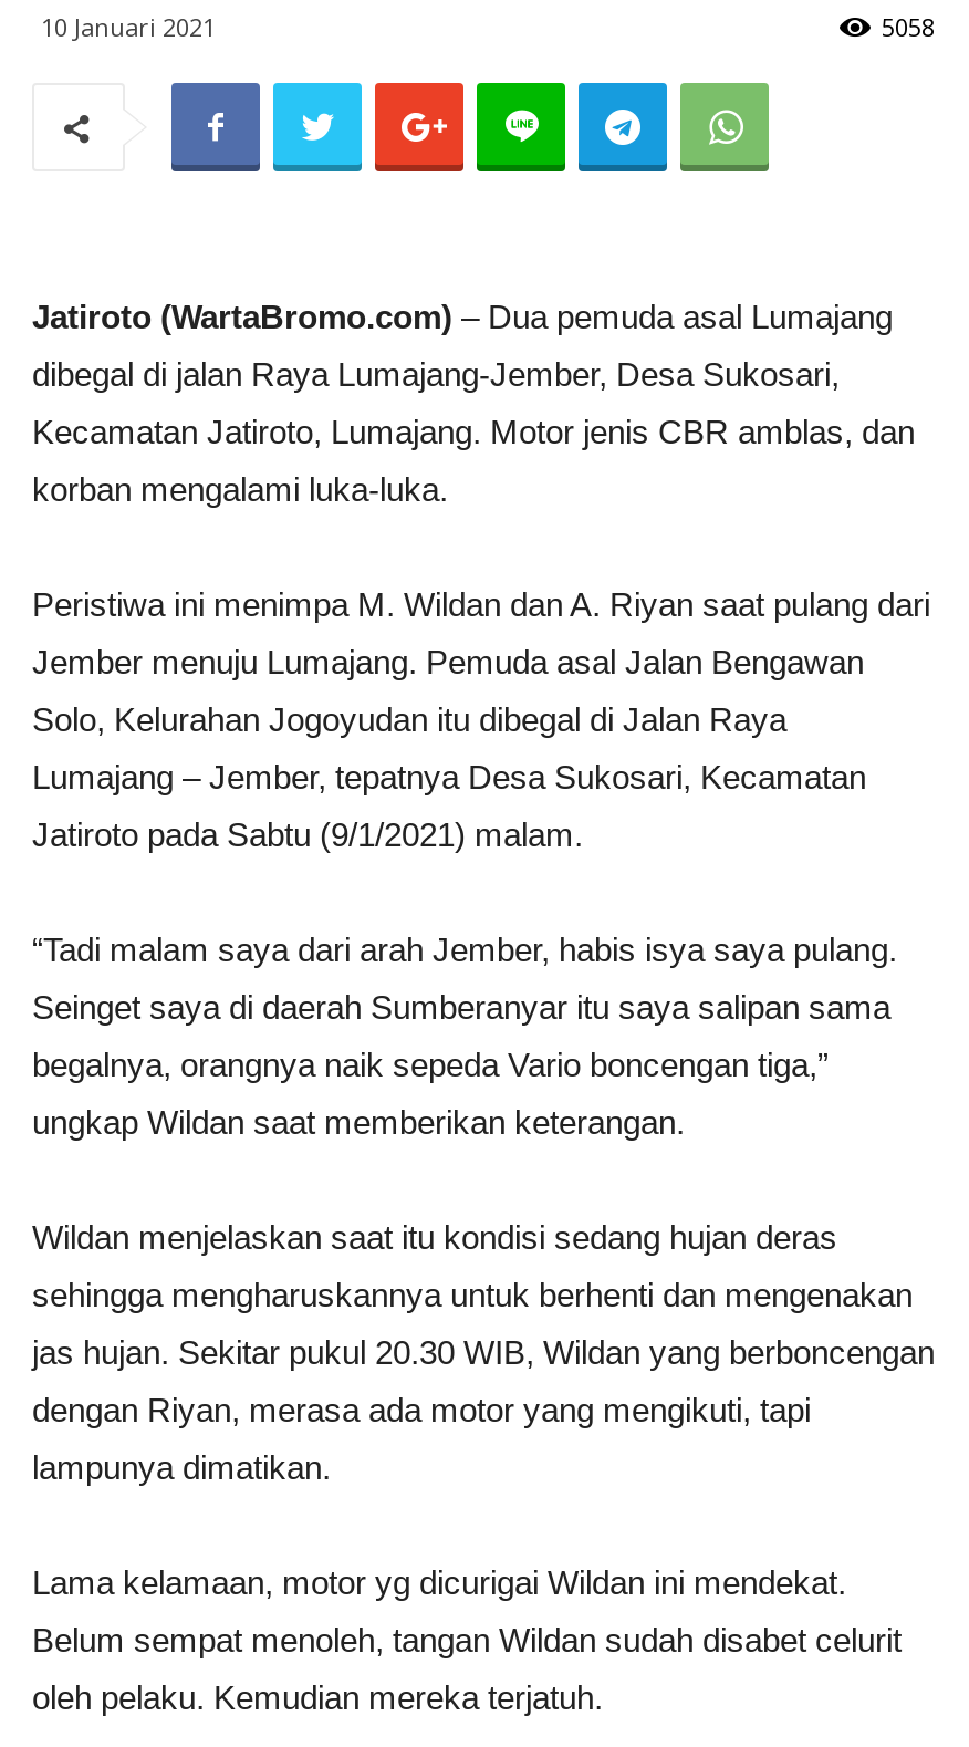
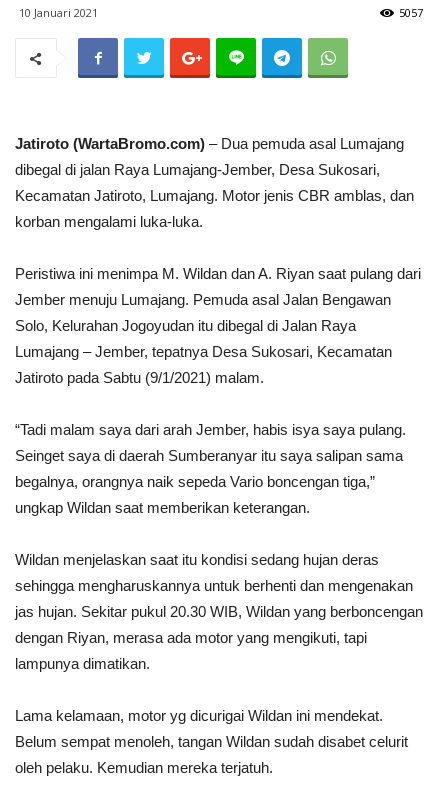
- 5058
+ 5057
